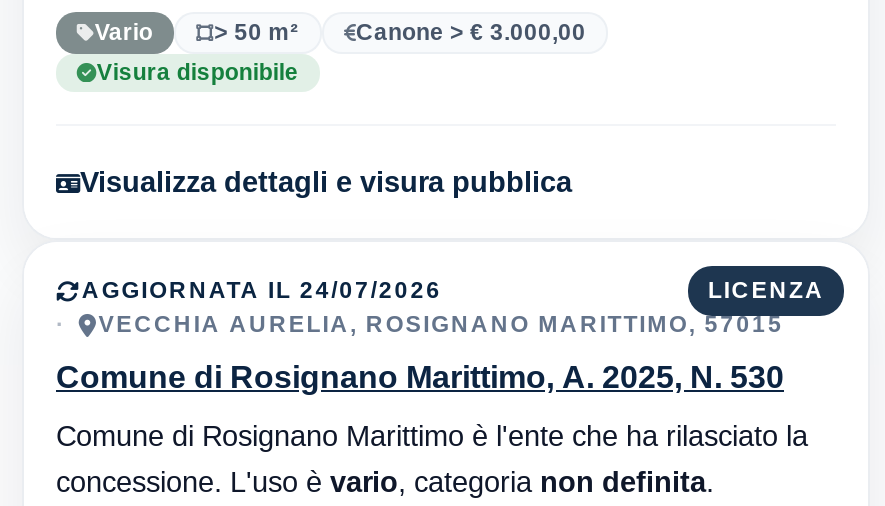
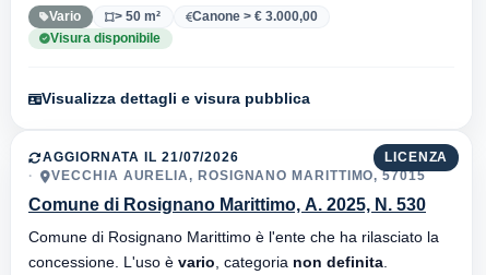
- AGGIORNATA IL 24/07/2026
+ AGGIORNATA IL 21/07/2026
